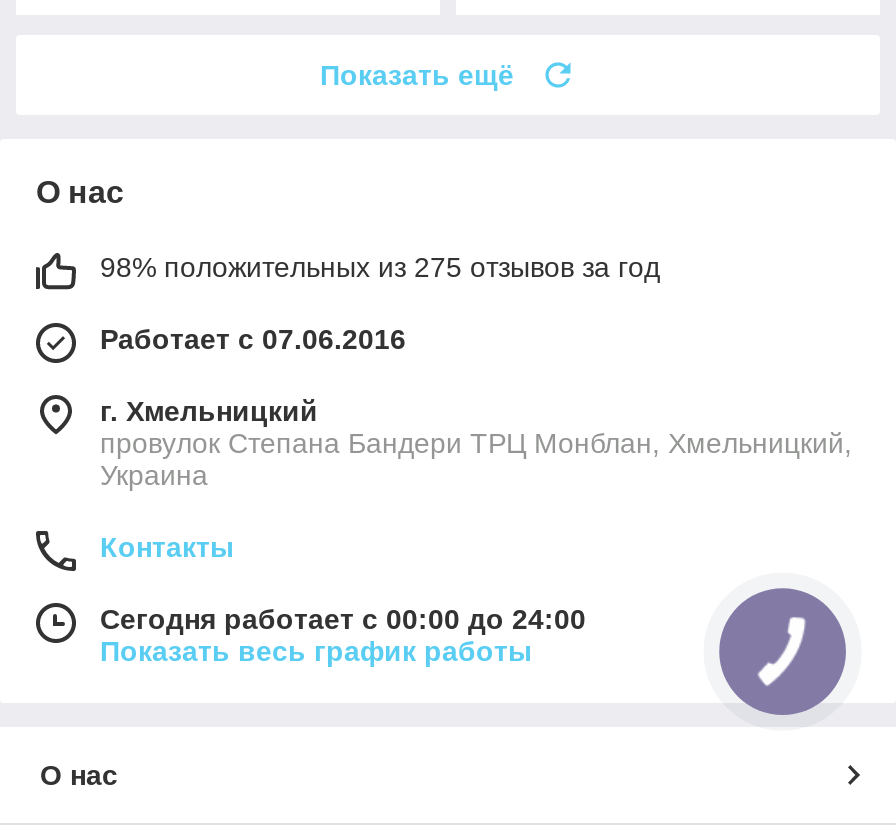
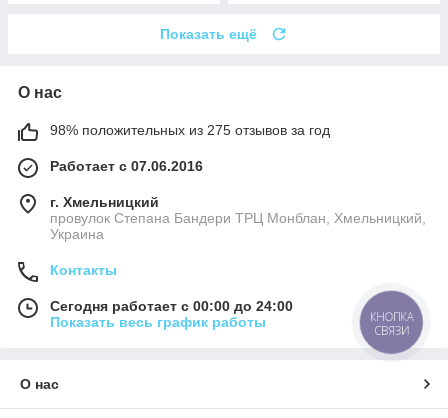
+ КНОПКА
+ СВЯЗИ
